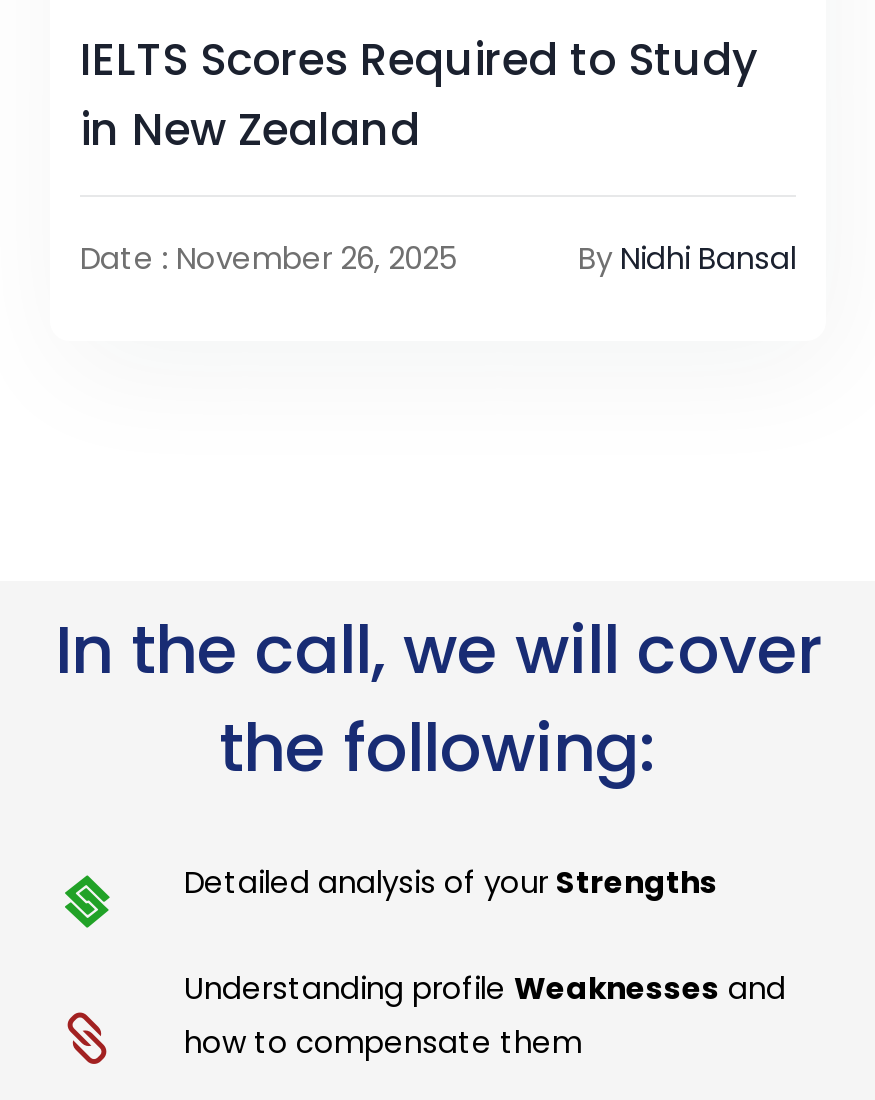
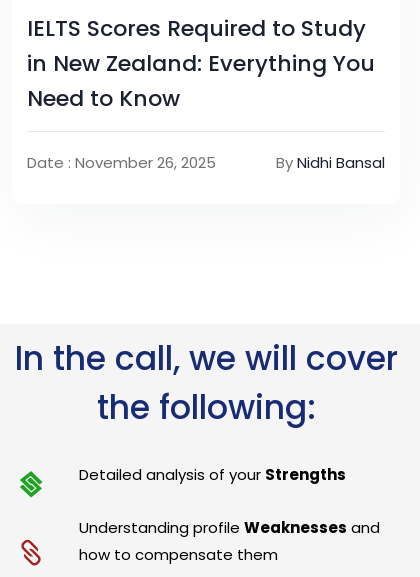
- in New Zealand
+ in New Zealand: Everything You
+ Need to Know
